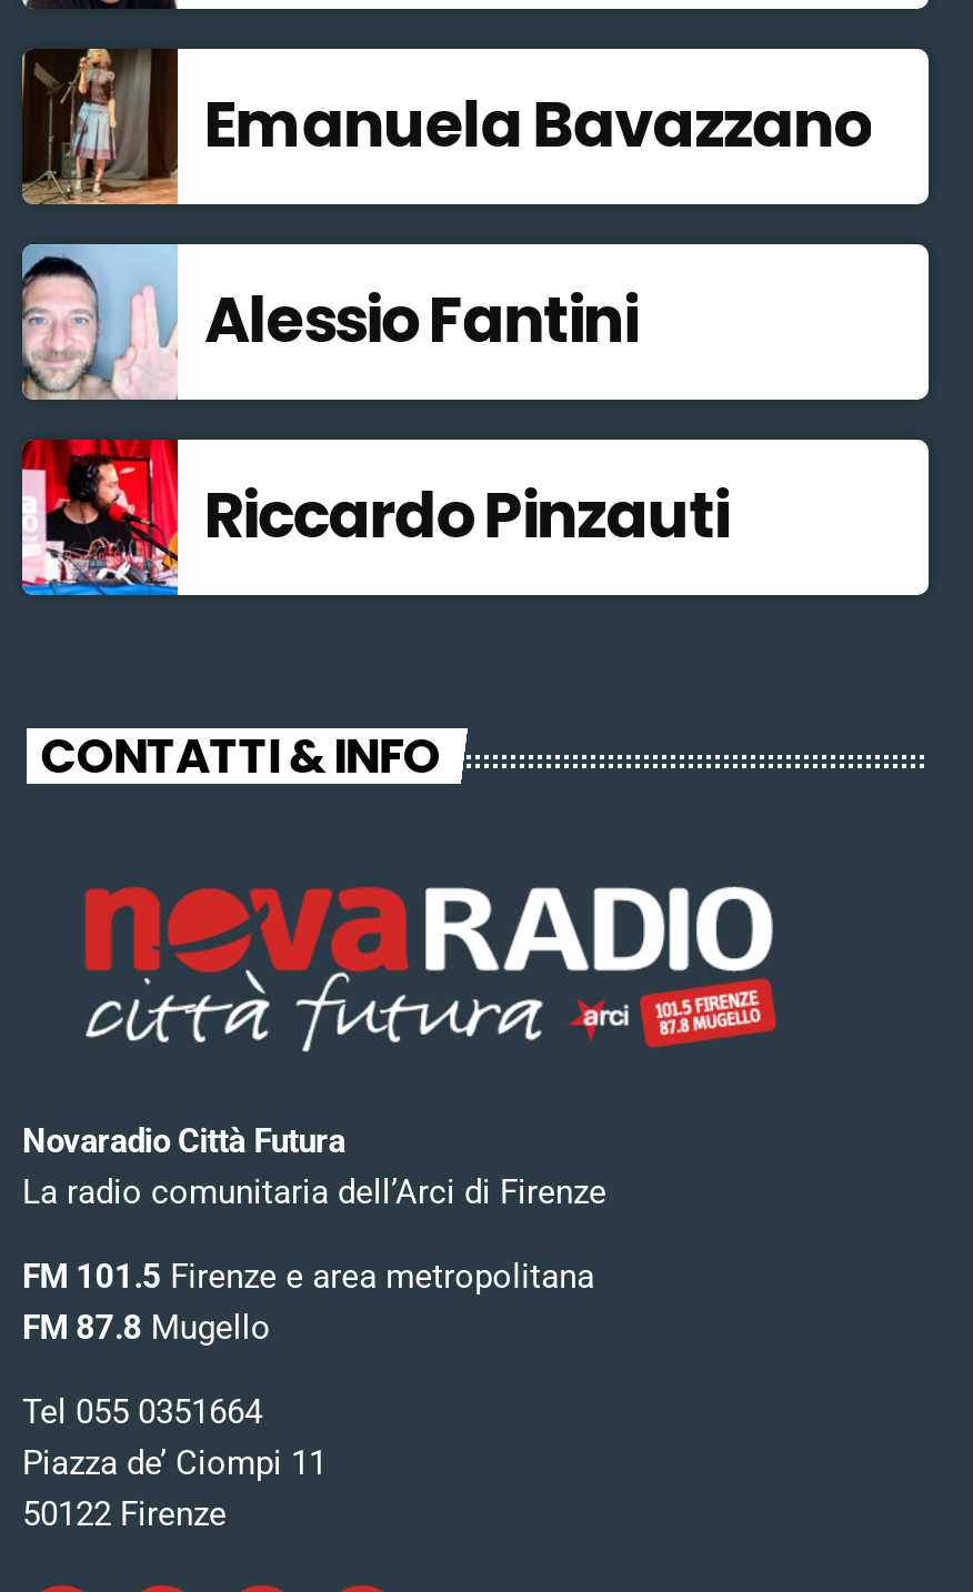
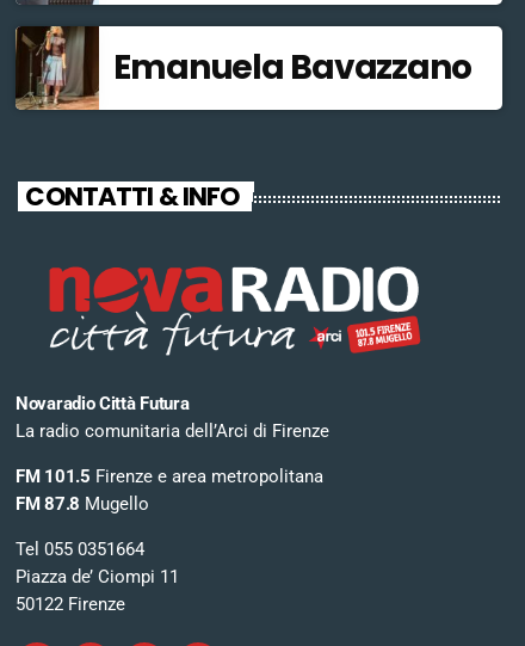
- [image]
- Alessio Fantini
- Riccardo Pinzauti
